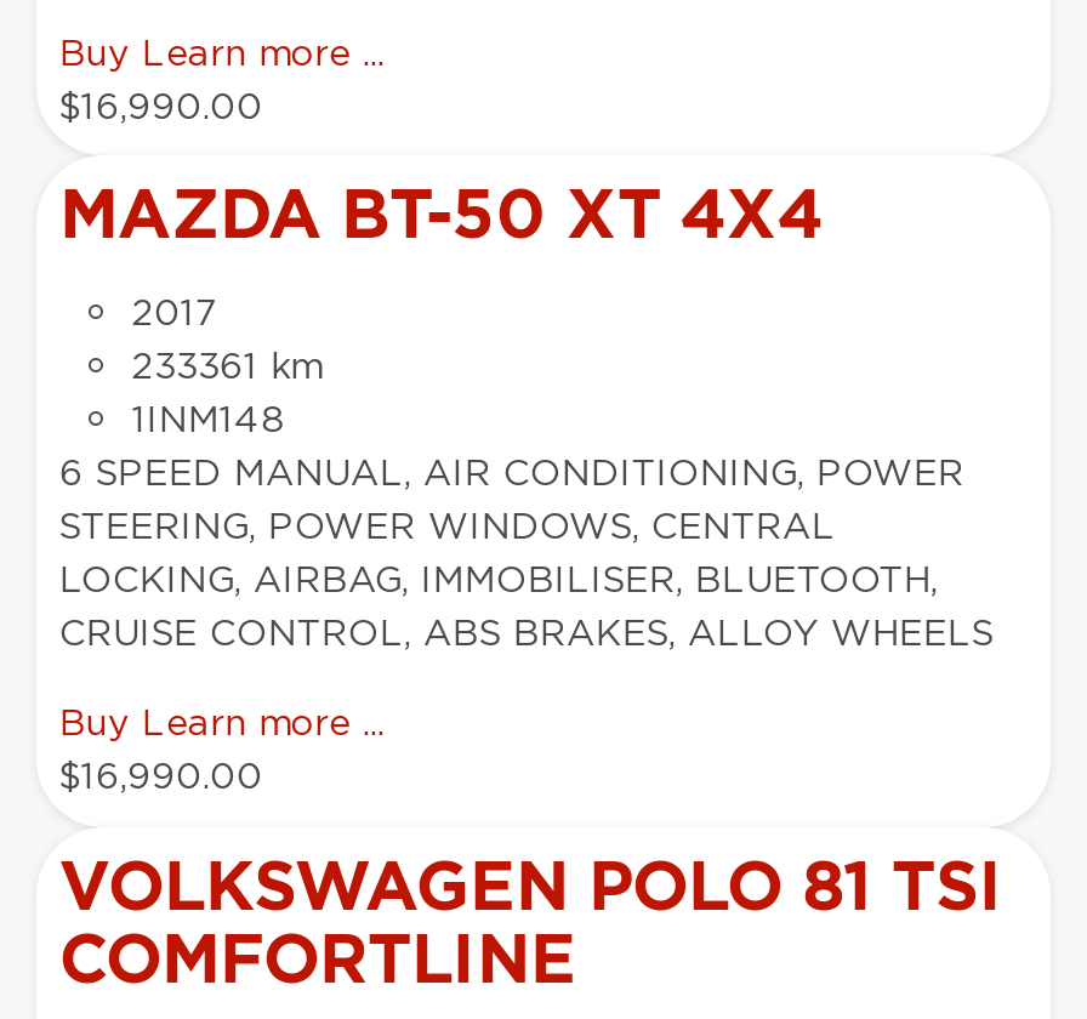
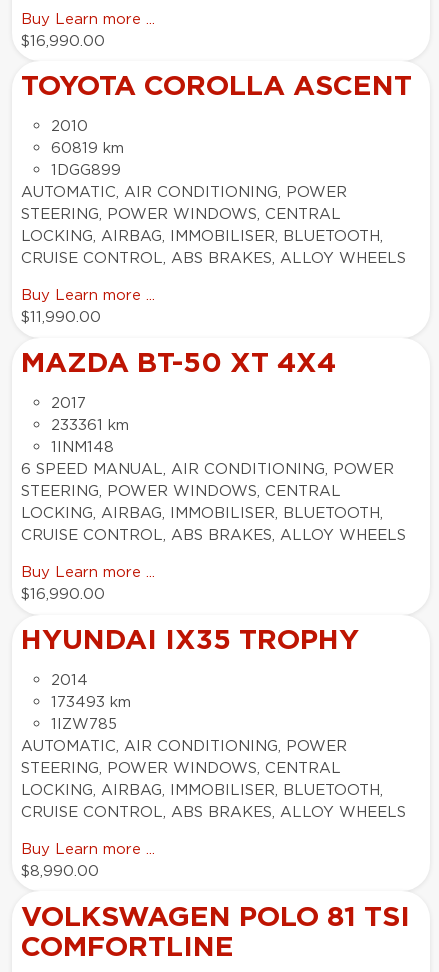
+ TOYOTA COROLLA ASCENT
+ 2010
+ 60819 km
+ 1DGG899
+ AUTOMATIC, AIR CONDITIONING, POWER
+ STEERING, POWER WINDOWS, CENTRAL
+ LOCKING, AIRBAG, IMMOBILISER, BLUETOOTH,
+ CRUISE CONTROL, ABS BRAKES, ALLOY WHEELS
+ Buy Learn more ...
+ $11,990.00

+ HYUNDAI IX35 TROPHY
+ 2014
+ 173493 km
+ 1IZW785
+ AUTOMATIC, AIR CONDITIONING, POWER
+ STEERING, POWER WINDOWS, CENTRAL
+ LOCKING, AIRBAG, IMMOBILISER, BLUETOOTH,
+ CRUISE CONTROL, ABS BRAKES, ALLOY WHEELS
+ Buy Learn more ...
+ $8,990.00
